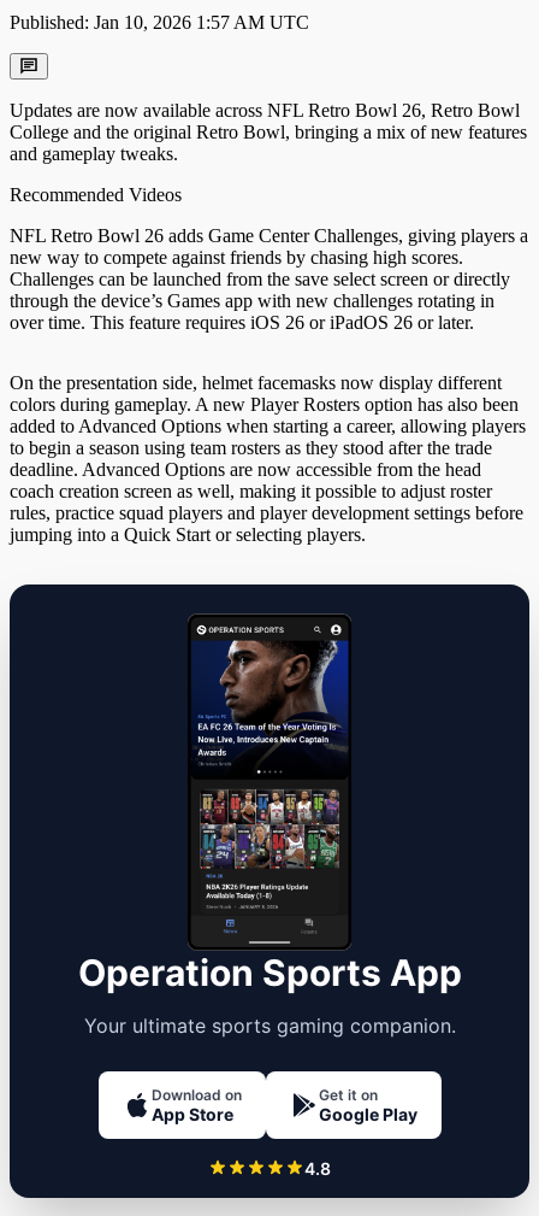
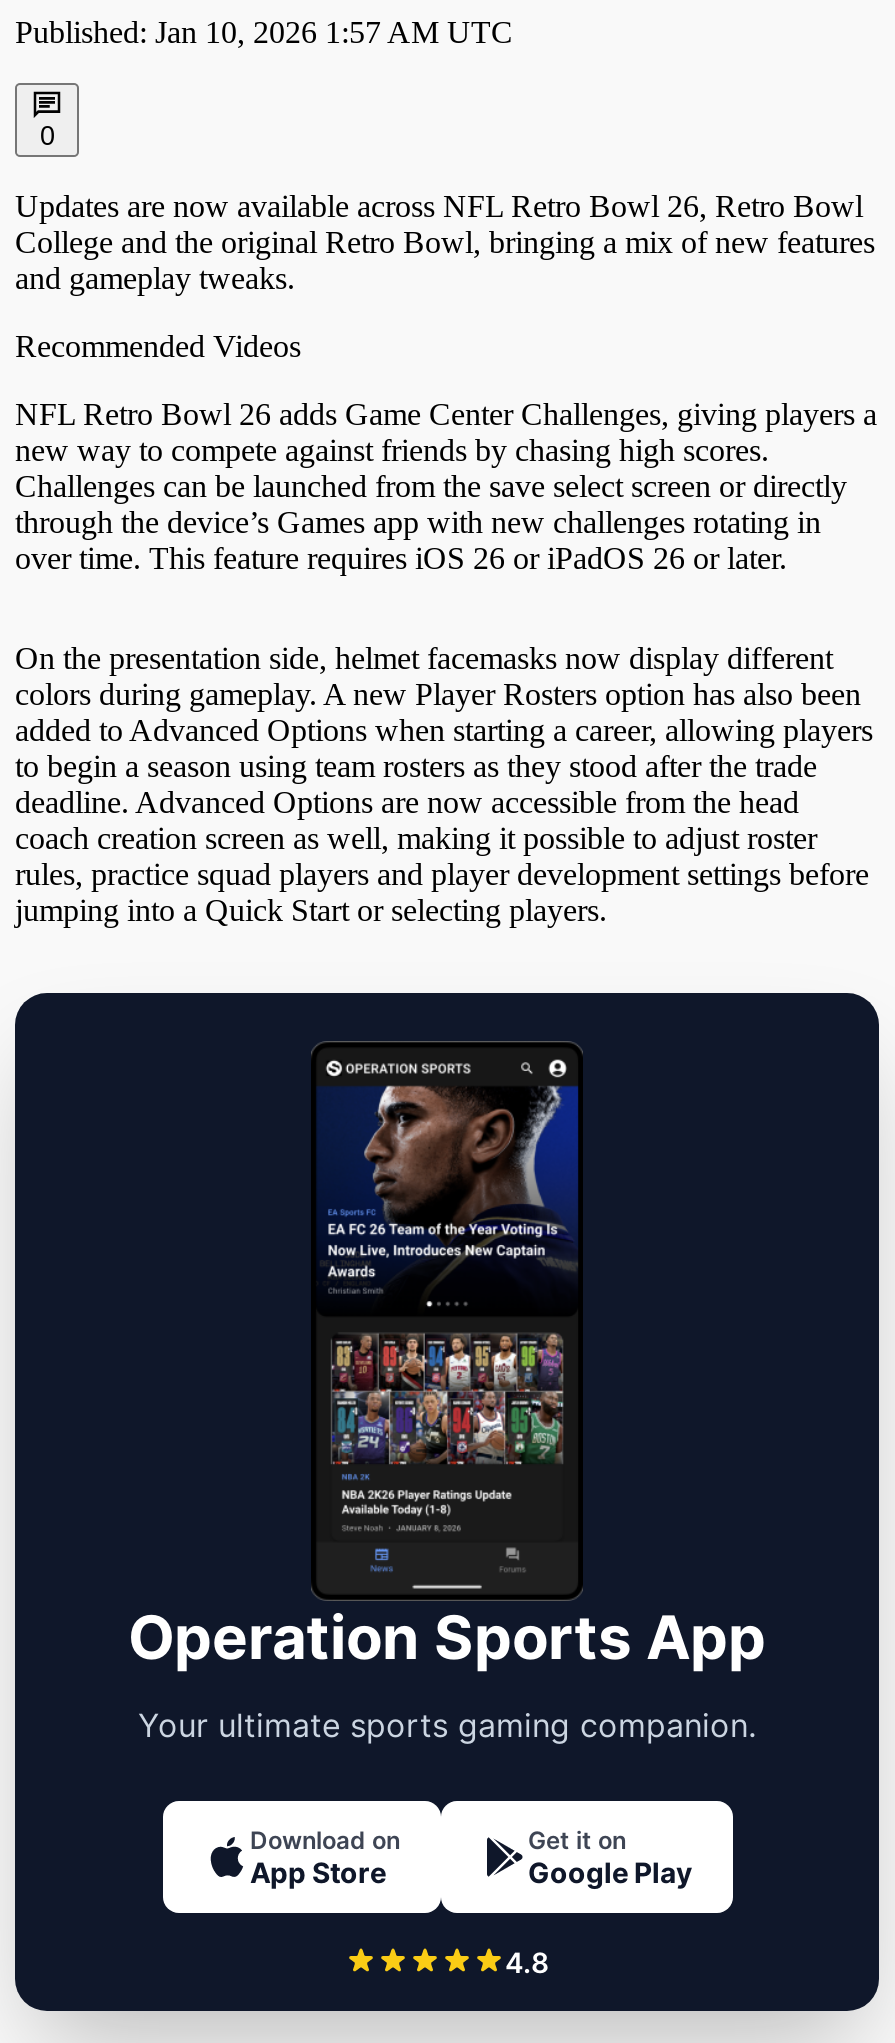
+ 0
